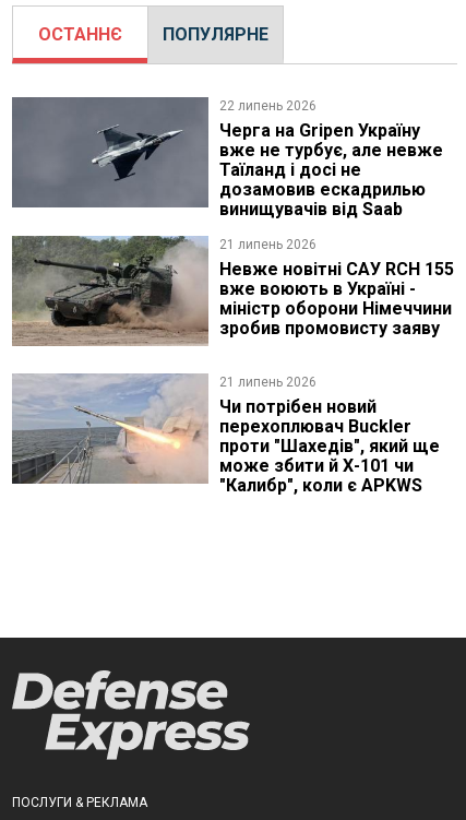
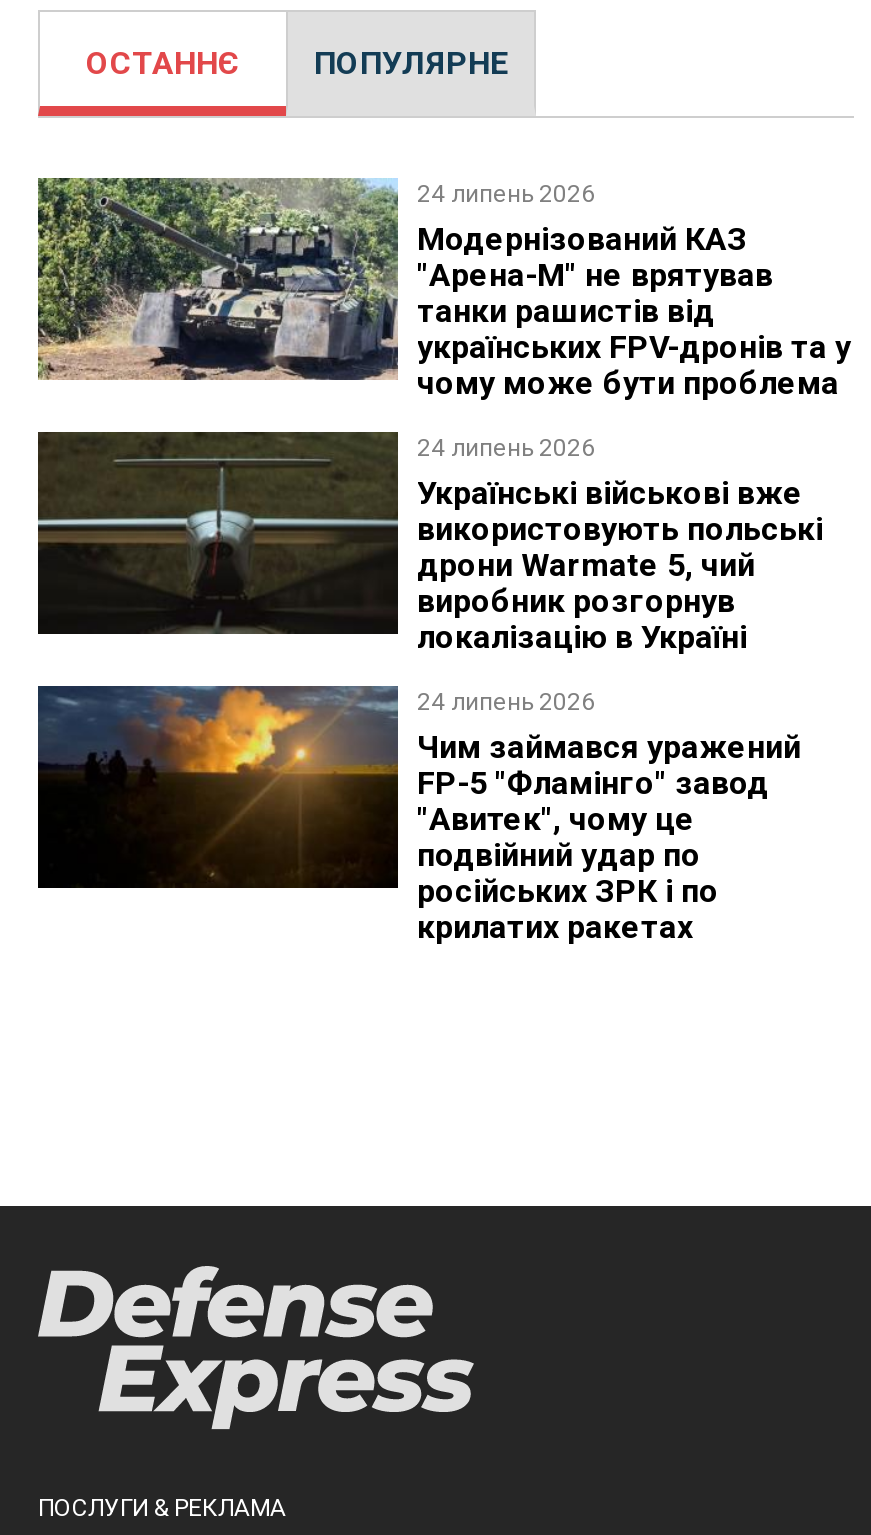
- [image]
- 22 липень 2026
- Черга на Gripen Україну
- вже не турбує, але невже
- Таїланд і досі не
- дозамовив ескадрилью
- винищувачів від Saab
+ [image]
+ 24 липень 2026
+ Модернізований КАЗ
+ "Арена-М" не врятував
+ танки рашистів від
+ українських FPV-дронів та у
+ чому може бути проблема

- [image]
- 21 липень 2026
- Невже новітні САУ RCH 155
- вже воюють в Україні -
- міністр оборони Німеччини
- зробив промовисту заяву
+ [image]
+ 24 липень 2026
+ Українські військові вже
+ використовують польські
+ дрони Warmate 5, чий
+ виробник розгорнув
+ локалізацію в Україні

- [image]
- 21 липень 2026
- Чи потрібен новий
- перехоплювач Buckler
- проти "Шахедів", який ще
- може збити й Х-101 чи
- "Калибр", коли є APKWS
+ [image]
+ 24 липень 2026
+ Чим займався уражений
+ FP-5 "Фламінго" завод
+ "Авитек", чому це
+ подвійний удар по
+ російських ЗРК і по
+ крилатих ракетах
